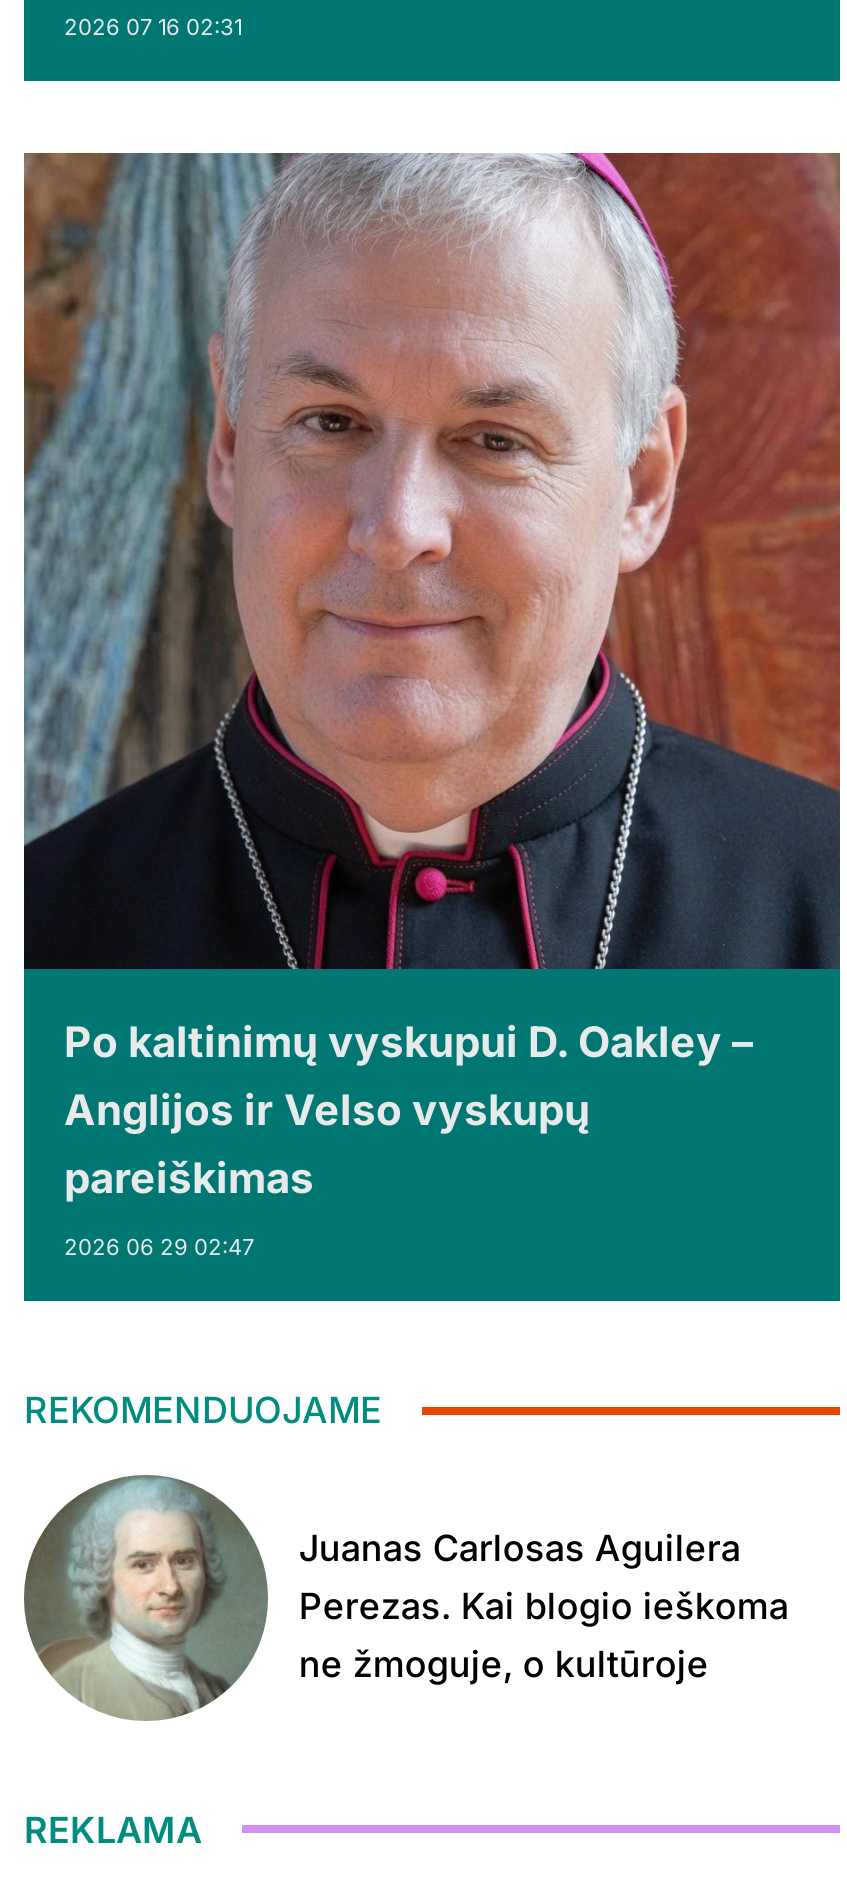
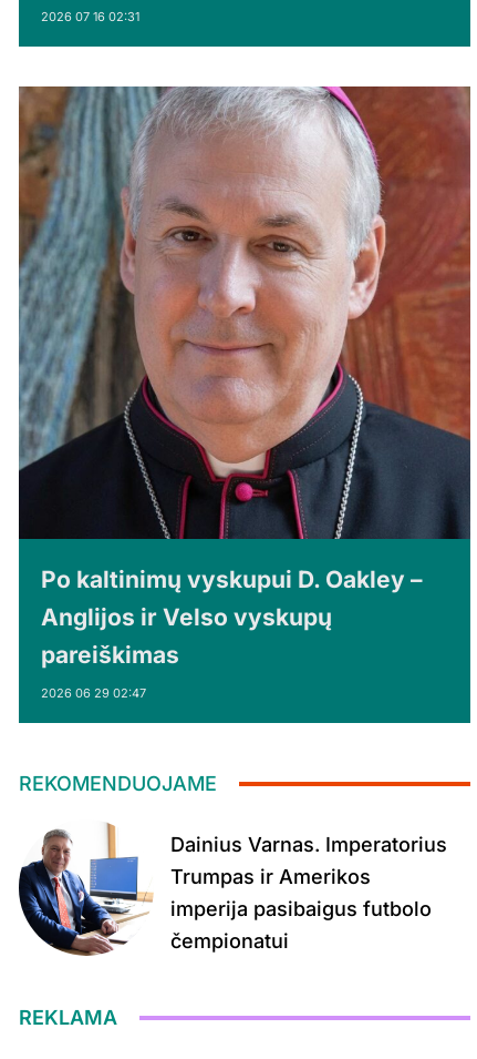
- [image]
- Juanas Carlosas Aguilera
- Perezas. Kai blogio ieškoma
- ne žmoguje, o kultūroje
+ [image]
+ Dainius Varnas. Imperatorius
+ Trumpas ir Amerikos
+ imperija pasibaigus futbolo
+ čempionatui
